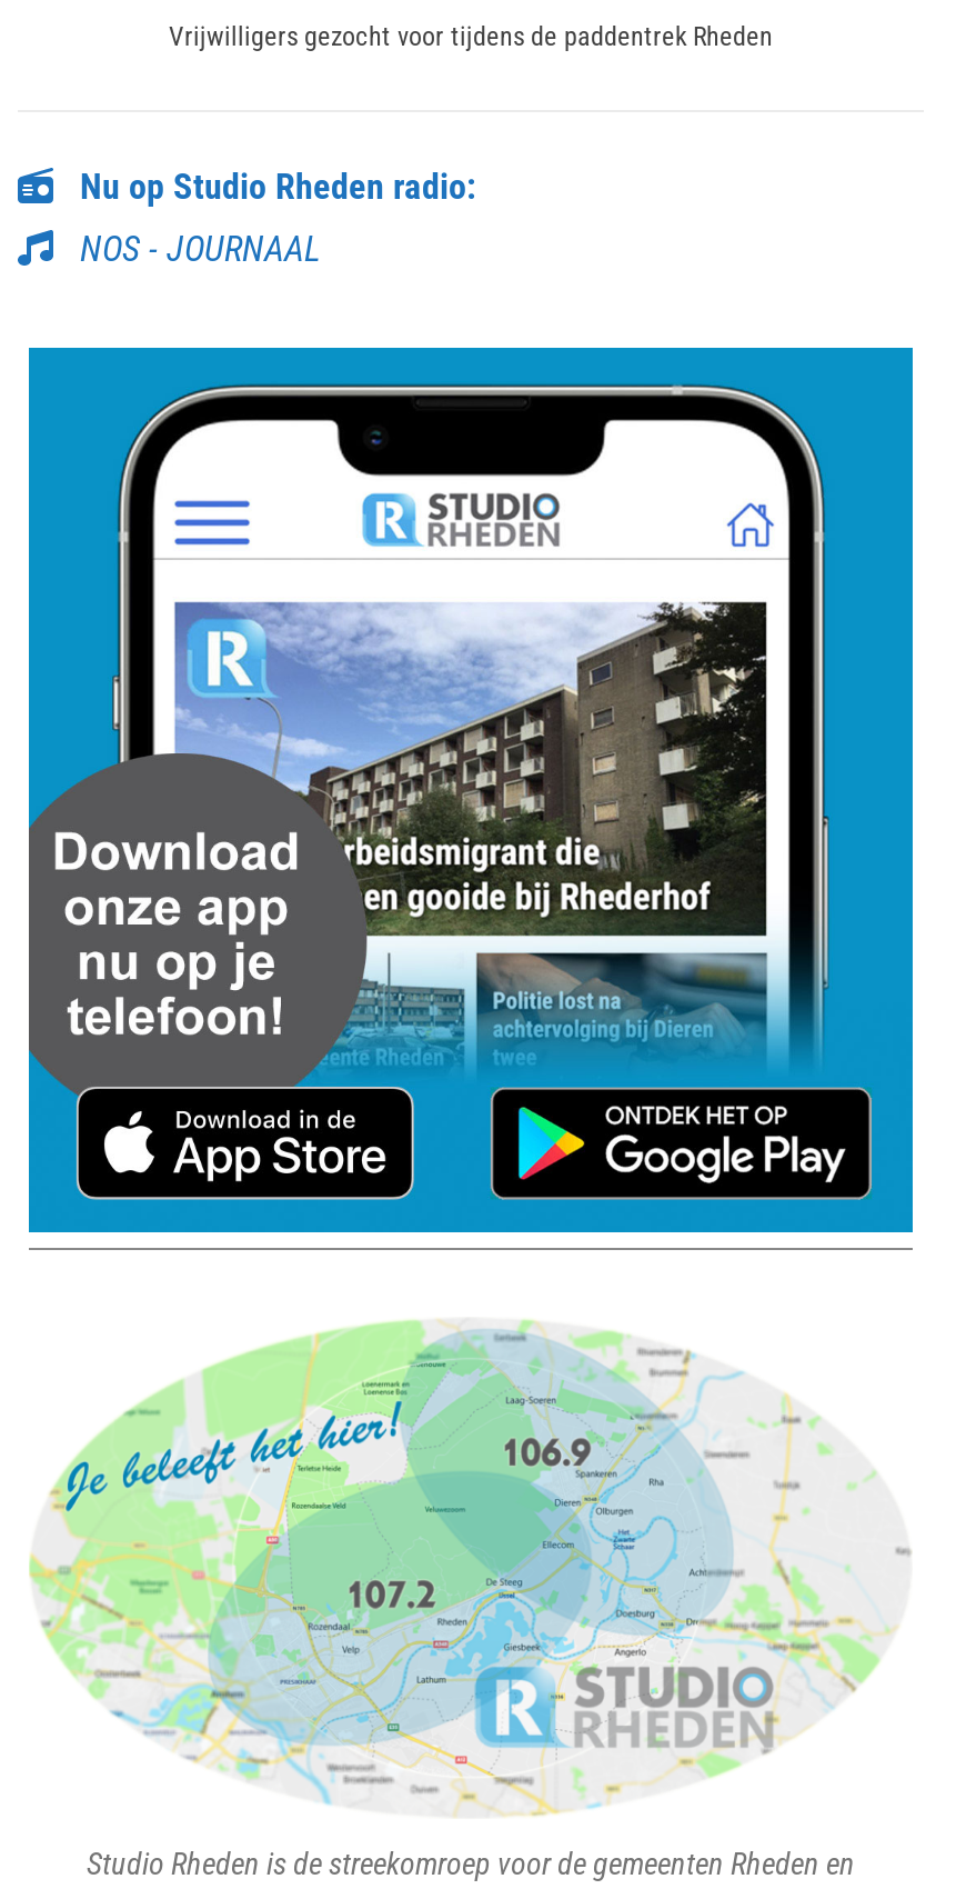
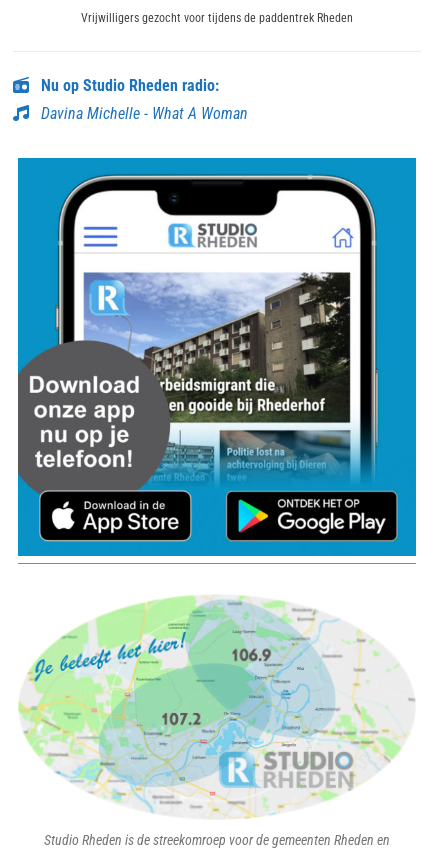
- NOS - JOURNAAL
+ Davina Michelle - What A Woman
